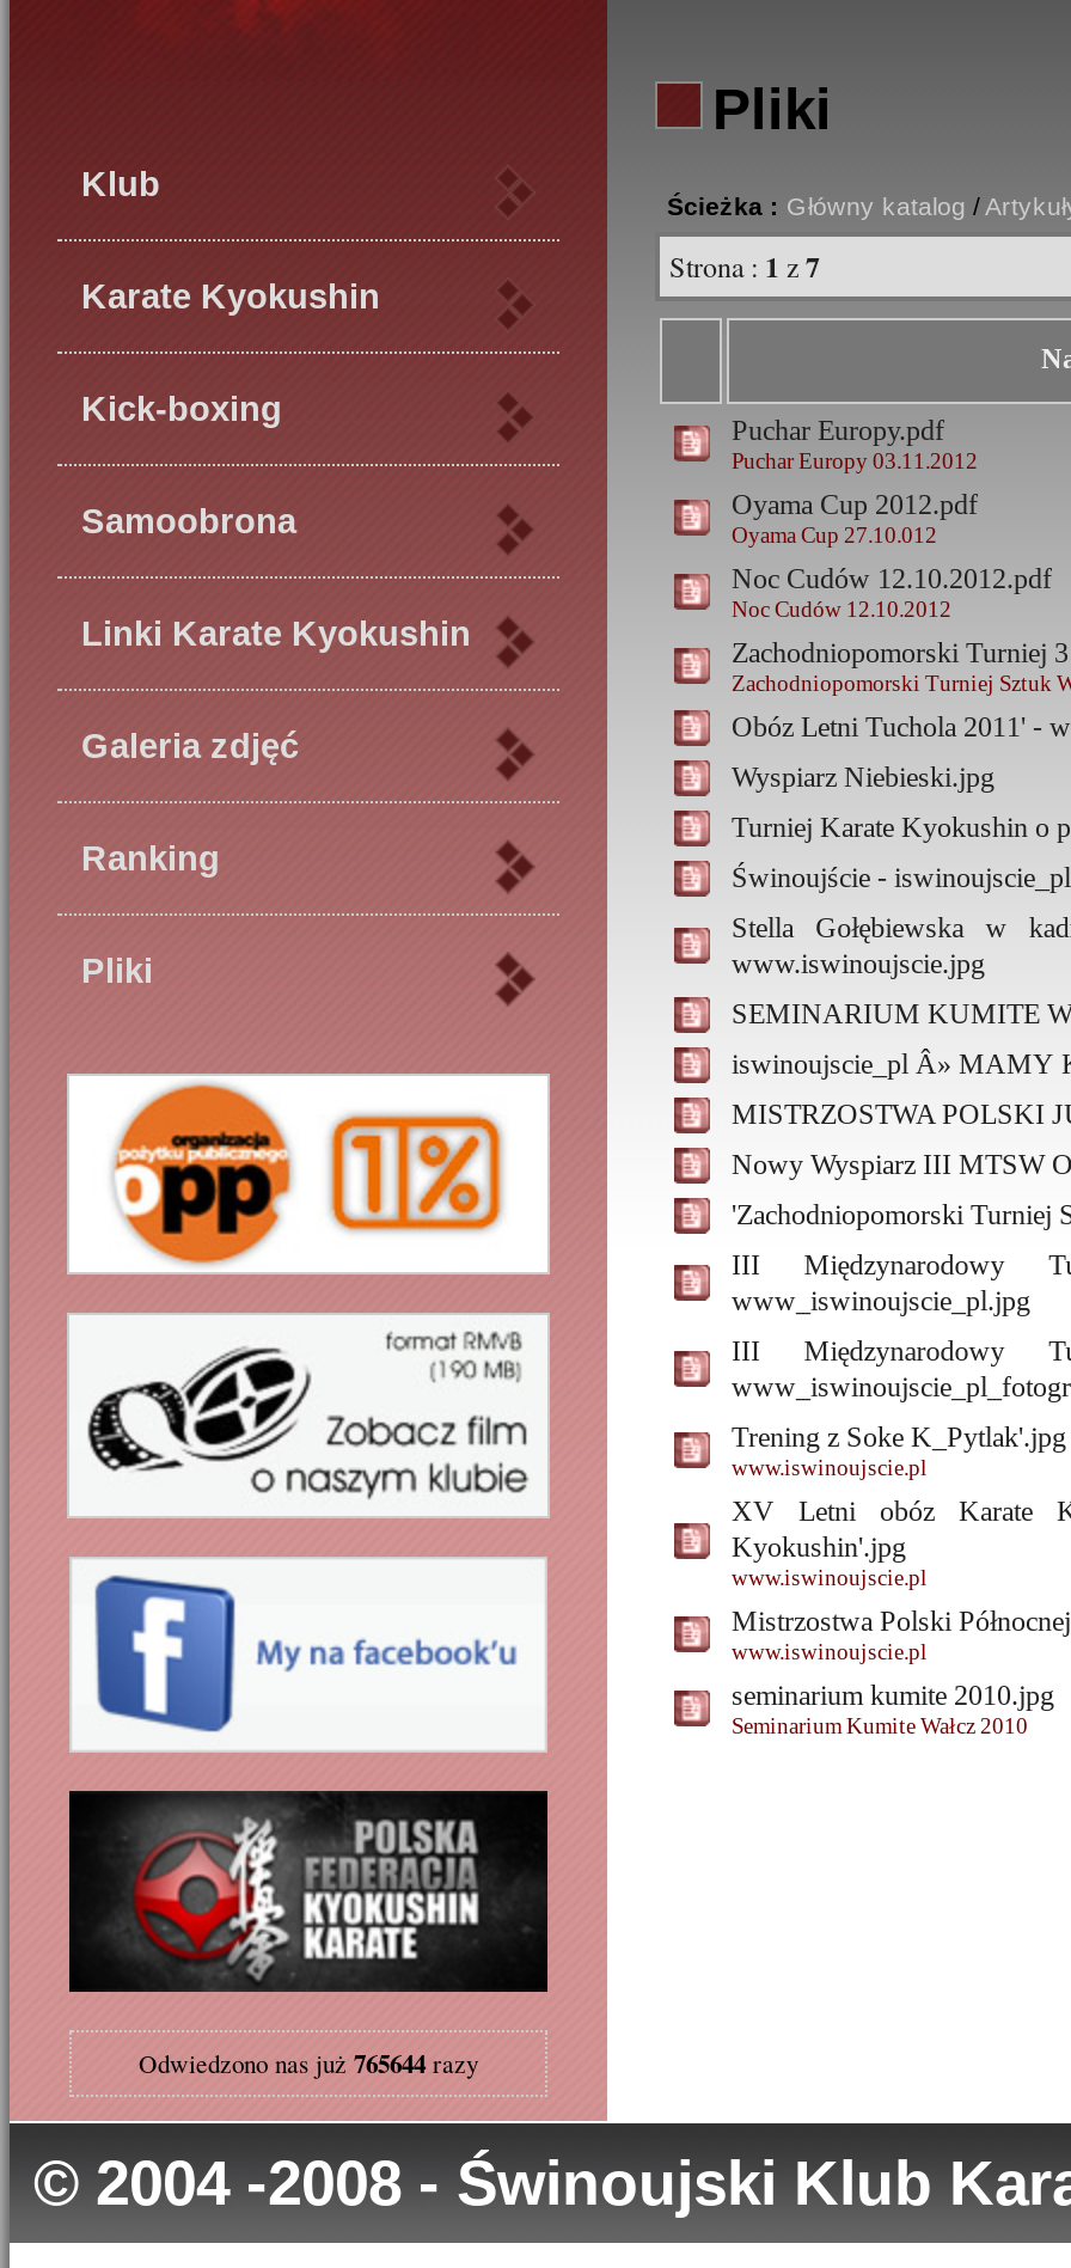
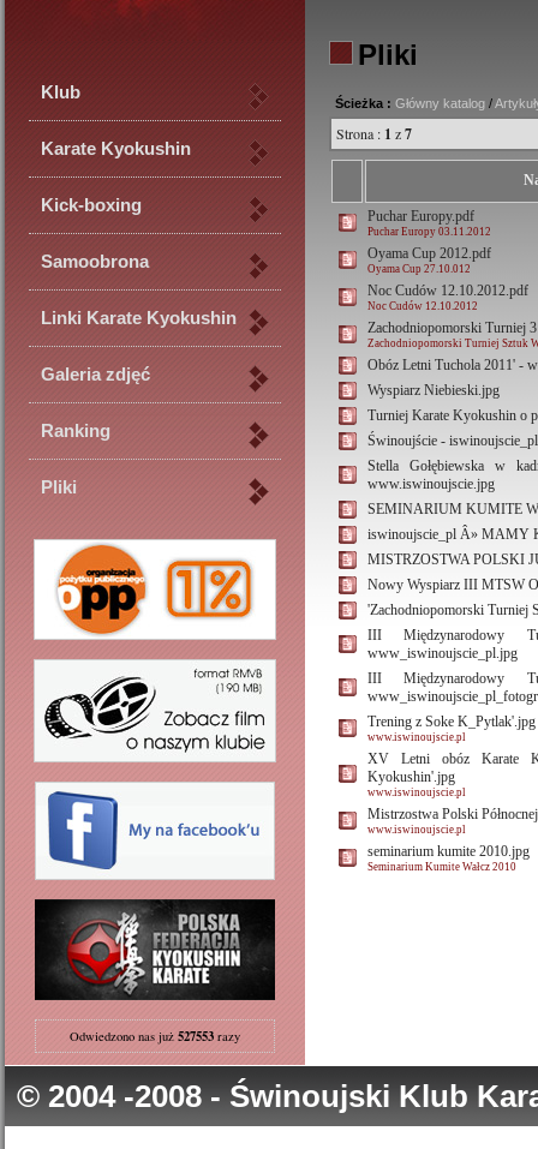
- Odwiedzono nas już 765644 razy
+ Odwiedzono nas już 527553 razy
